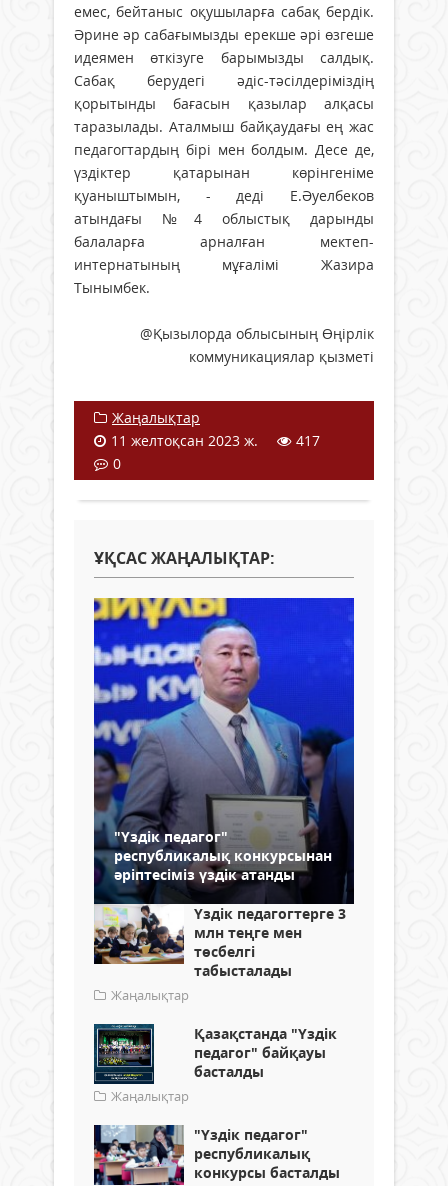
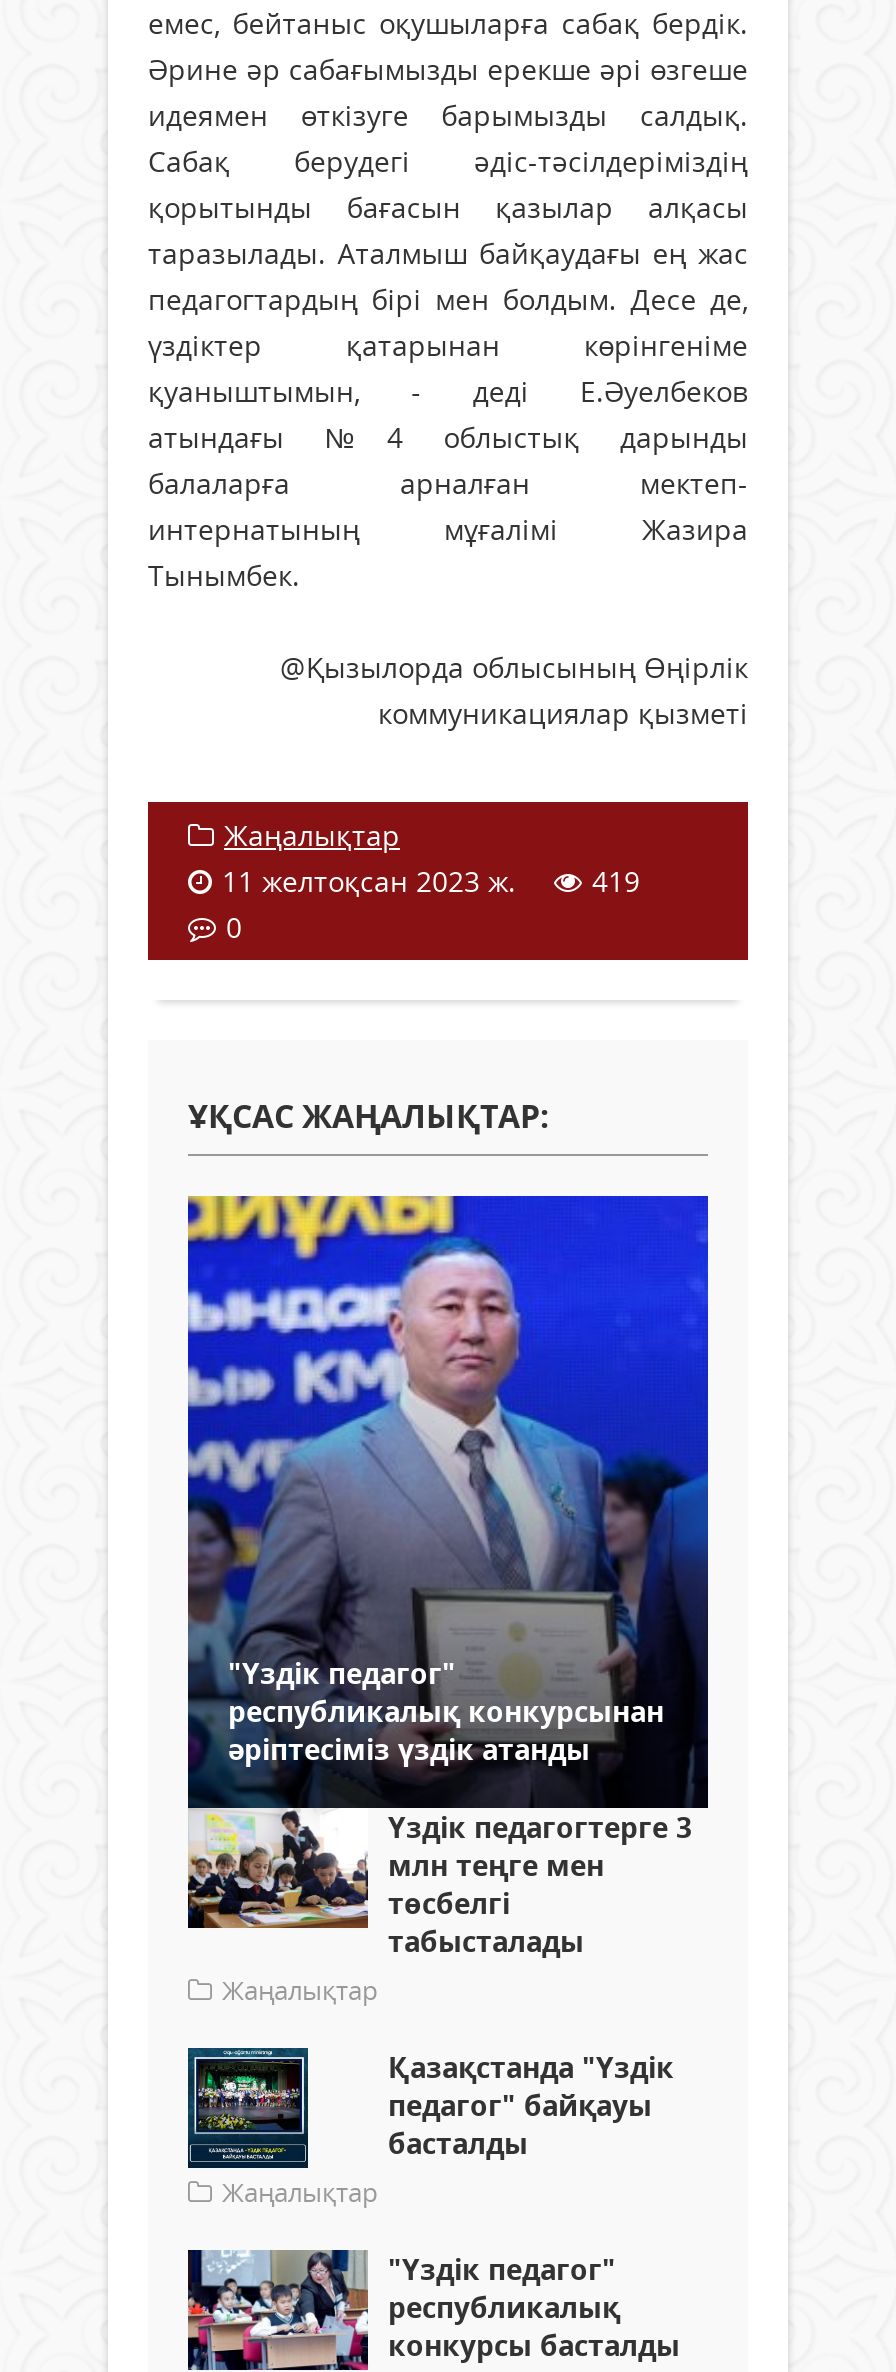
- 11 желтоқсан 2023 ж. 417
+ 11 желтоқсан 2023 ж. 419
